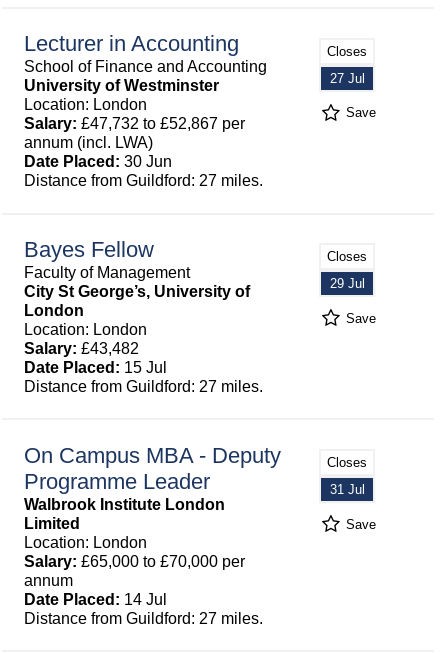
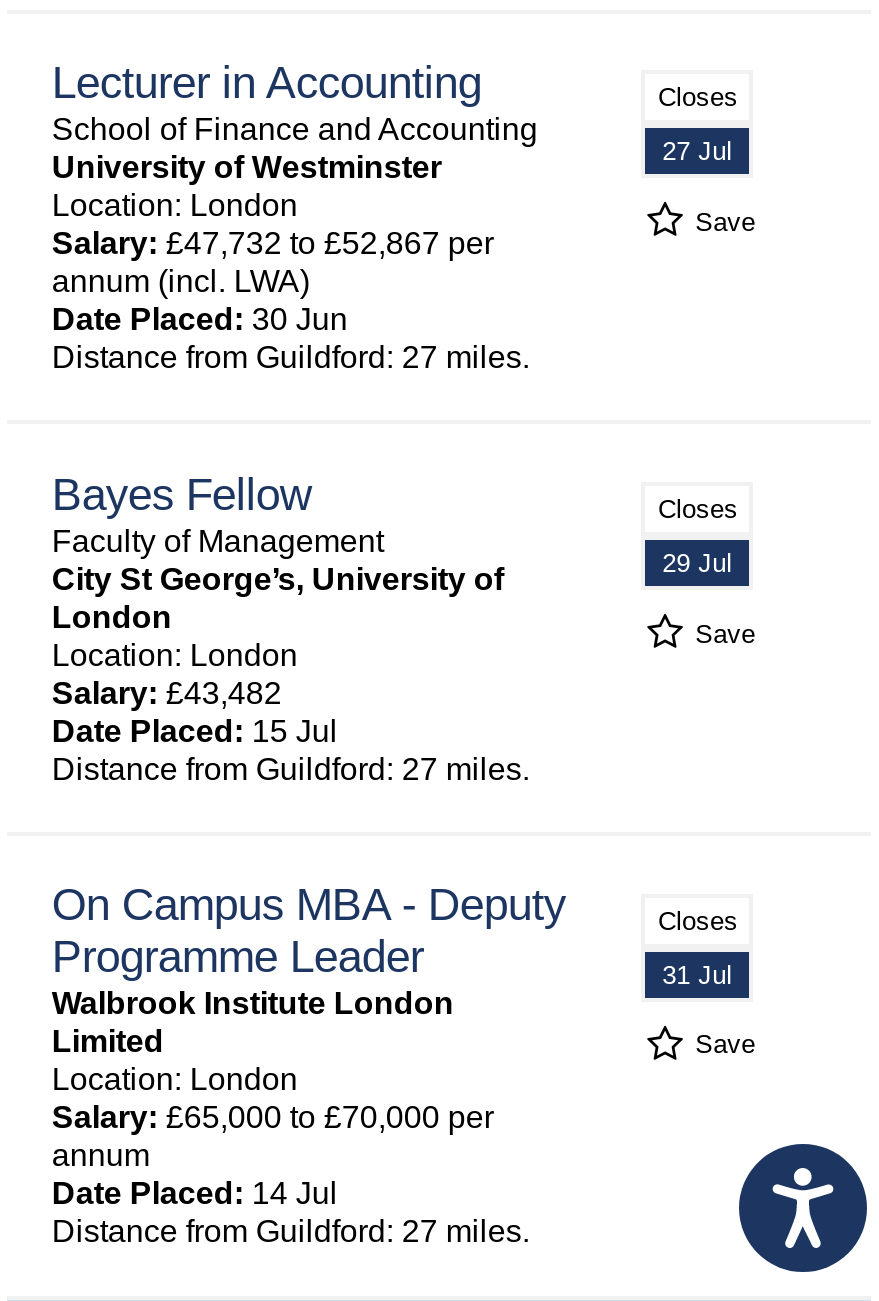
+ [image]
